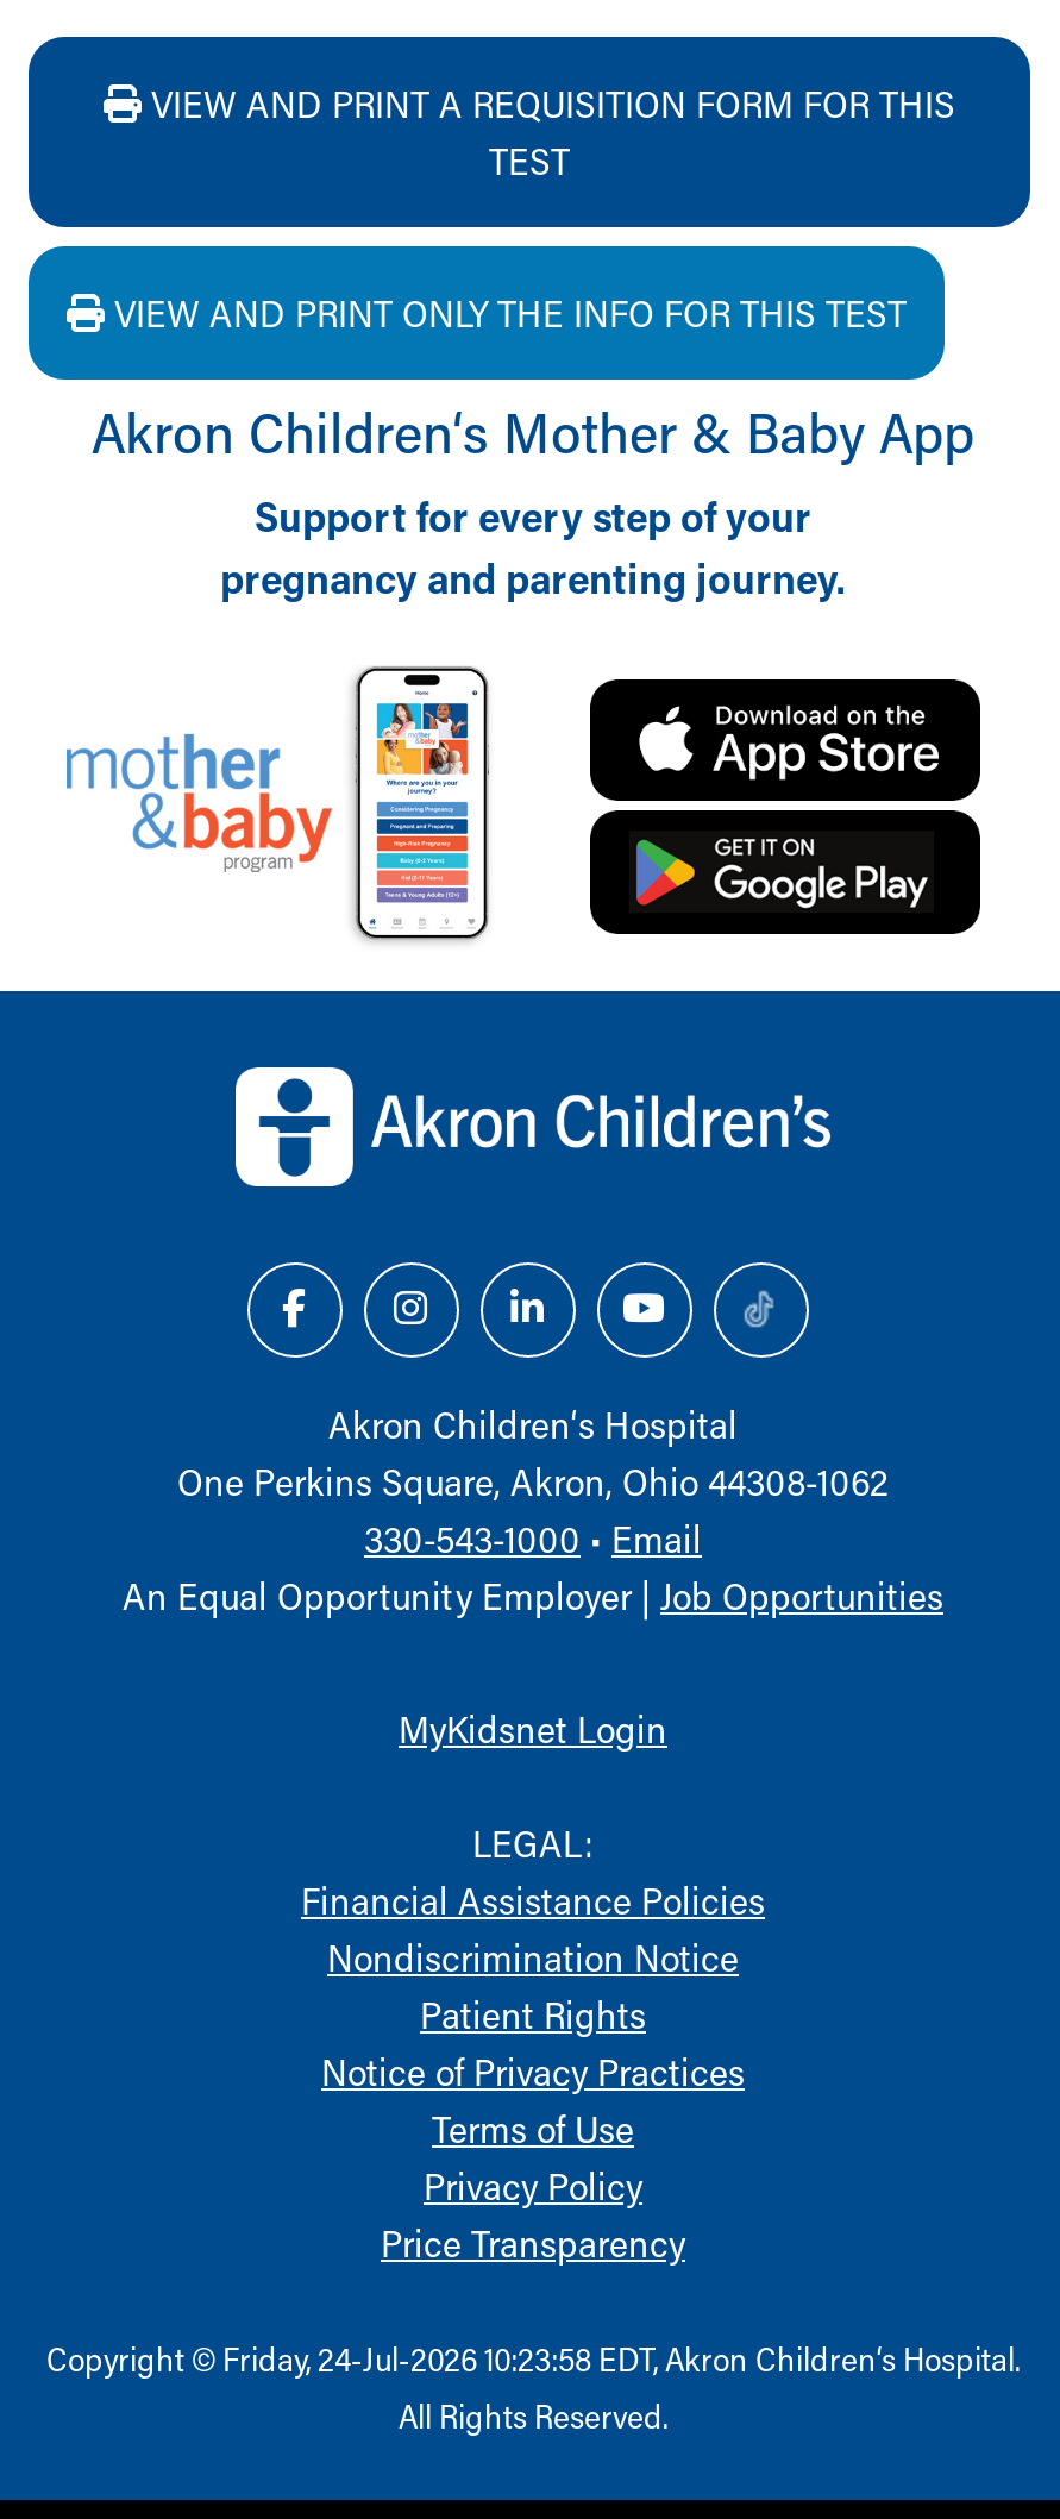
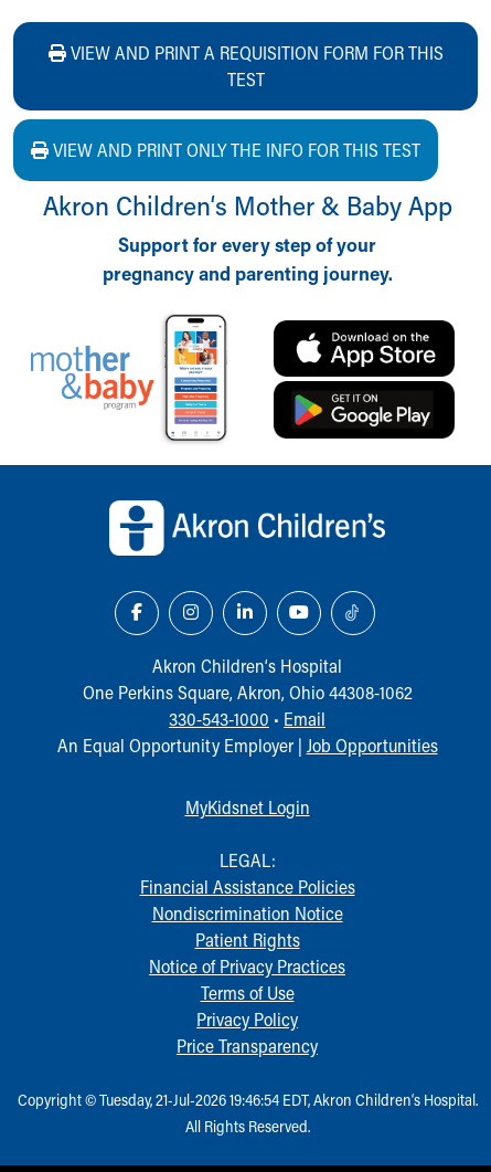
- Copyright © Friday, 24-Jul-2026 10:23:58 EDT, Akron Children‘s Hospital.
+ Copyright © Tuesday, 21-Jul-2026 19:46:54 EDT, Akron Children‘s Hospital.
